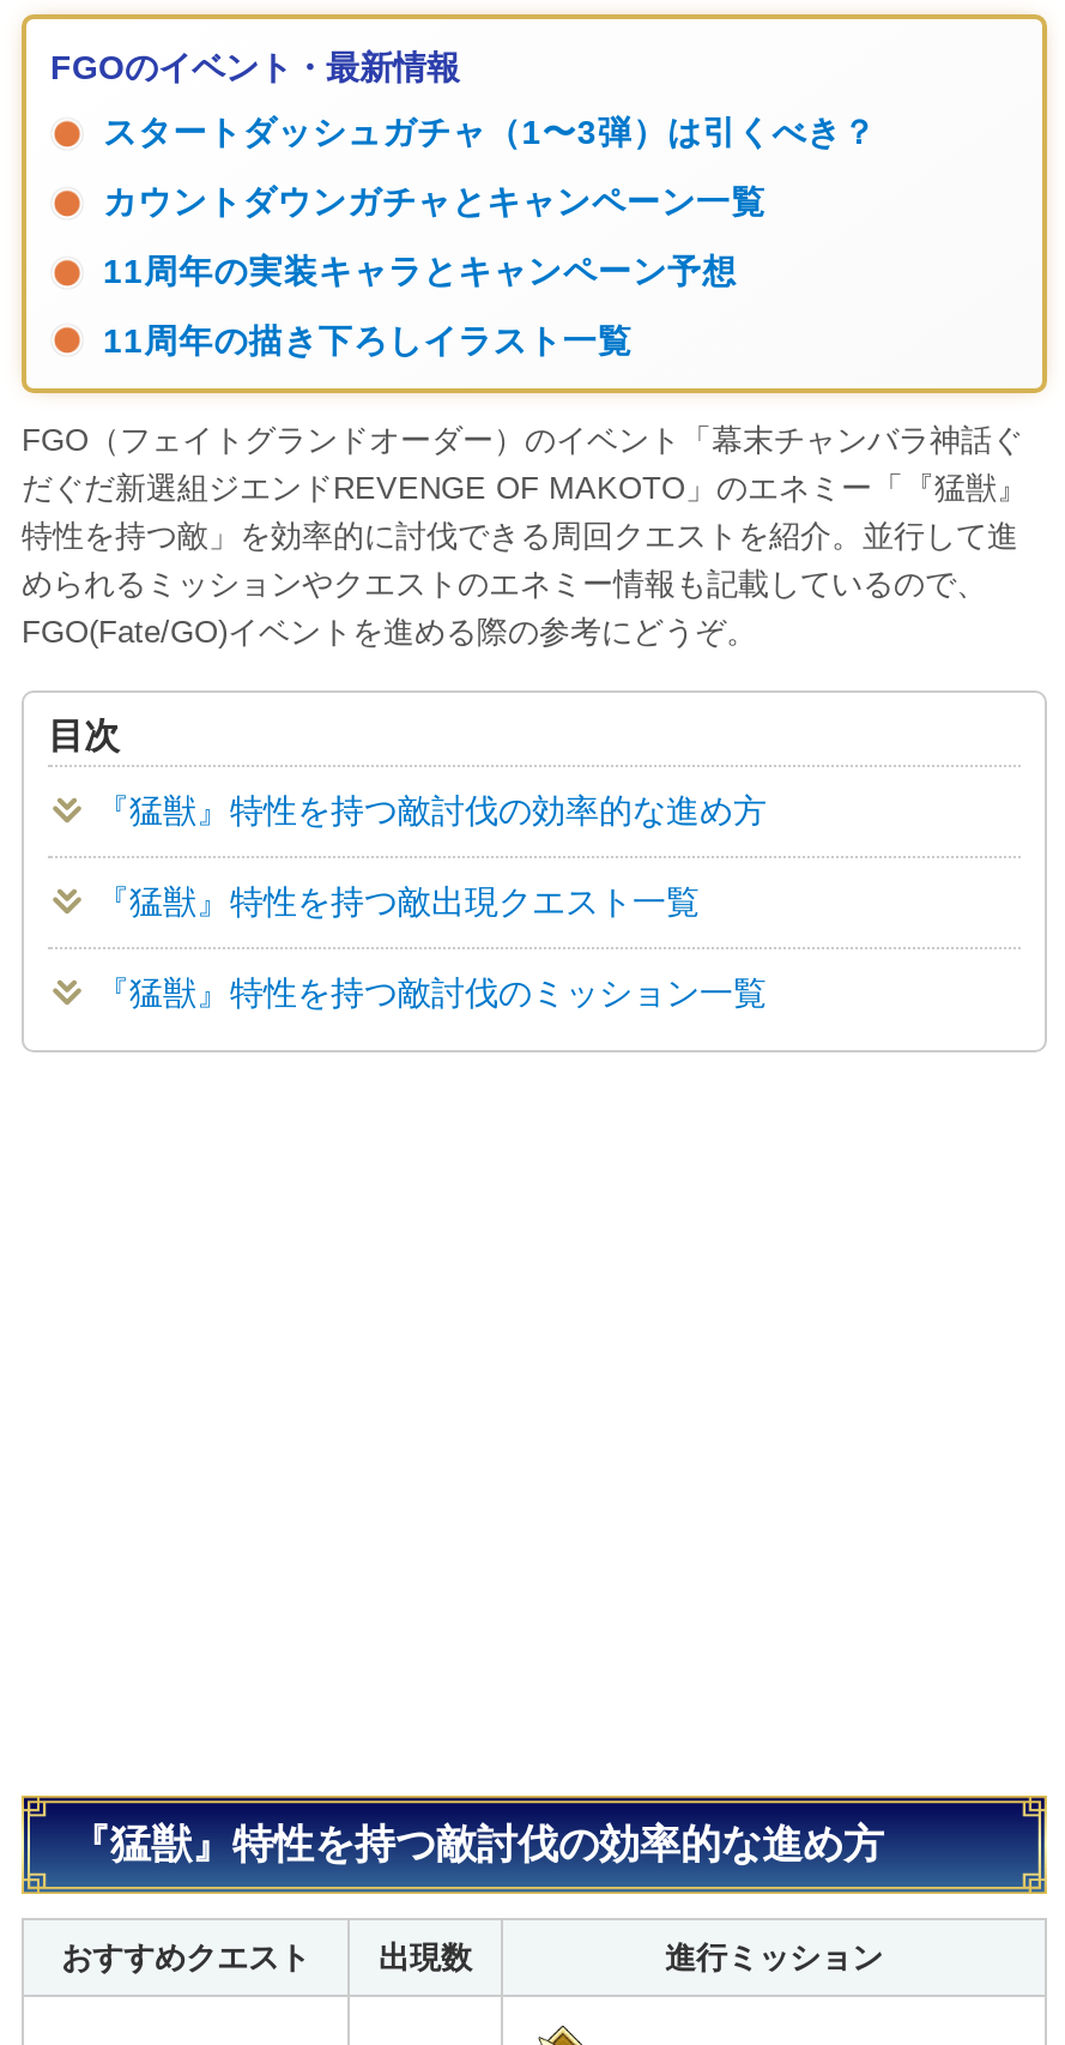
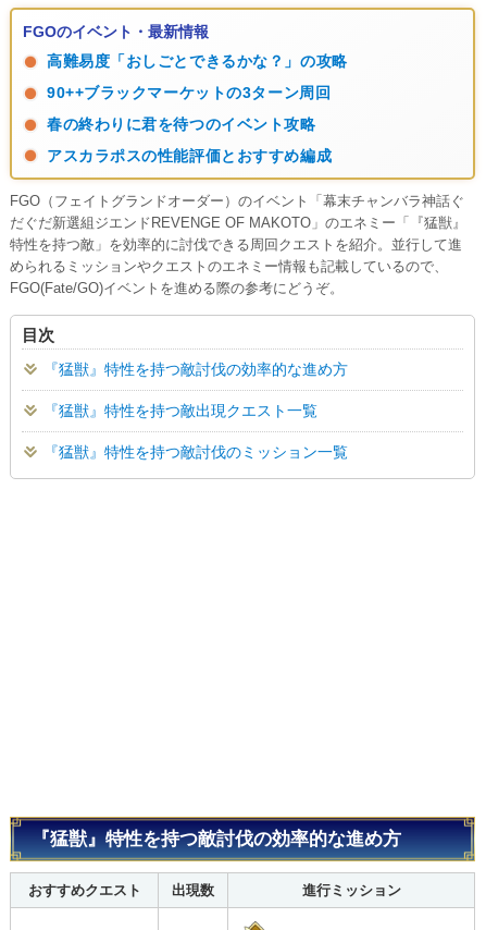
- スタートダッシュガチャ（1〜3弾）は引くべき？
+ 高難易度「おしごとできるかな？」の攻略

- カウントダウンガチャとキャンペーン一覧
+ 90++ブラックマーケットの3ターン周回

- 11周年の実装キャラとキャンペーン予想
+ 春の終わりに君を待つのイベント攻略

- 11周年の描き下ろしイラスト一覧
+ アスカラポスの性能評価とおすすめ編成
